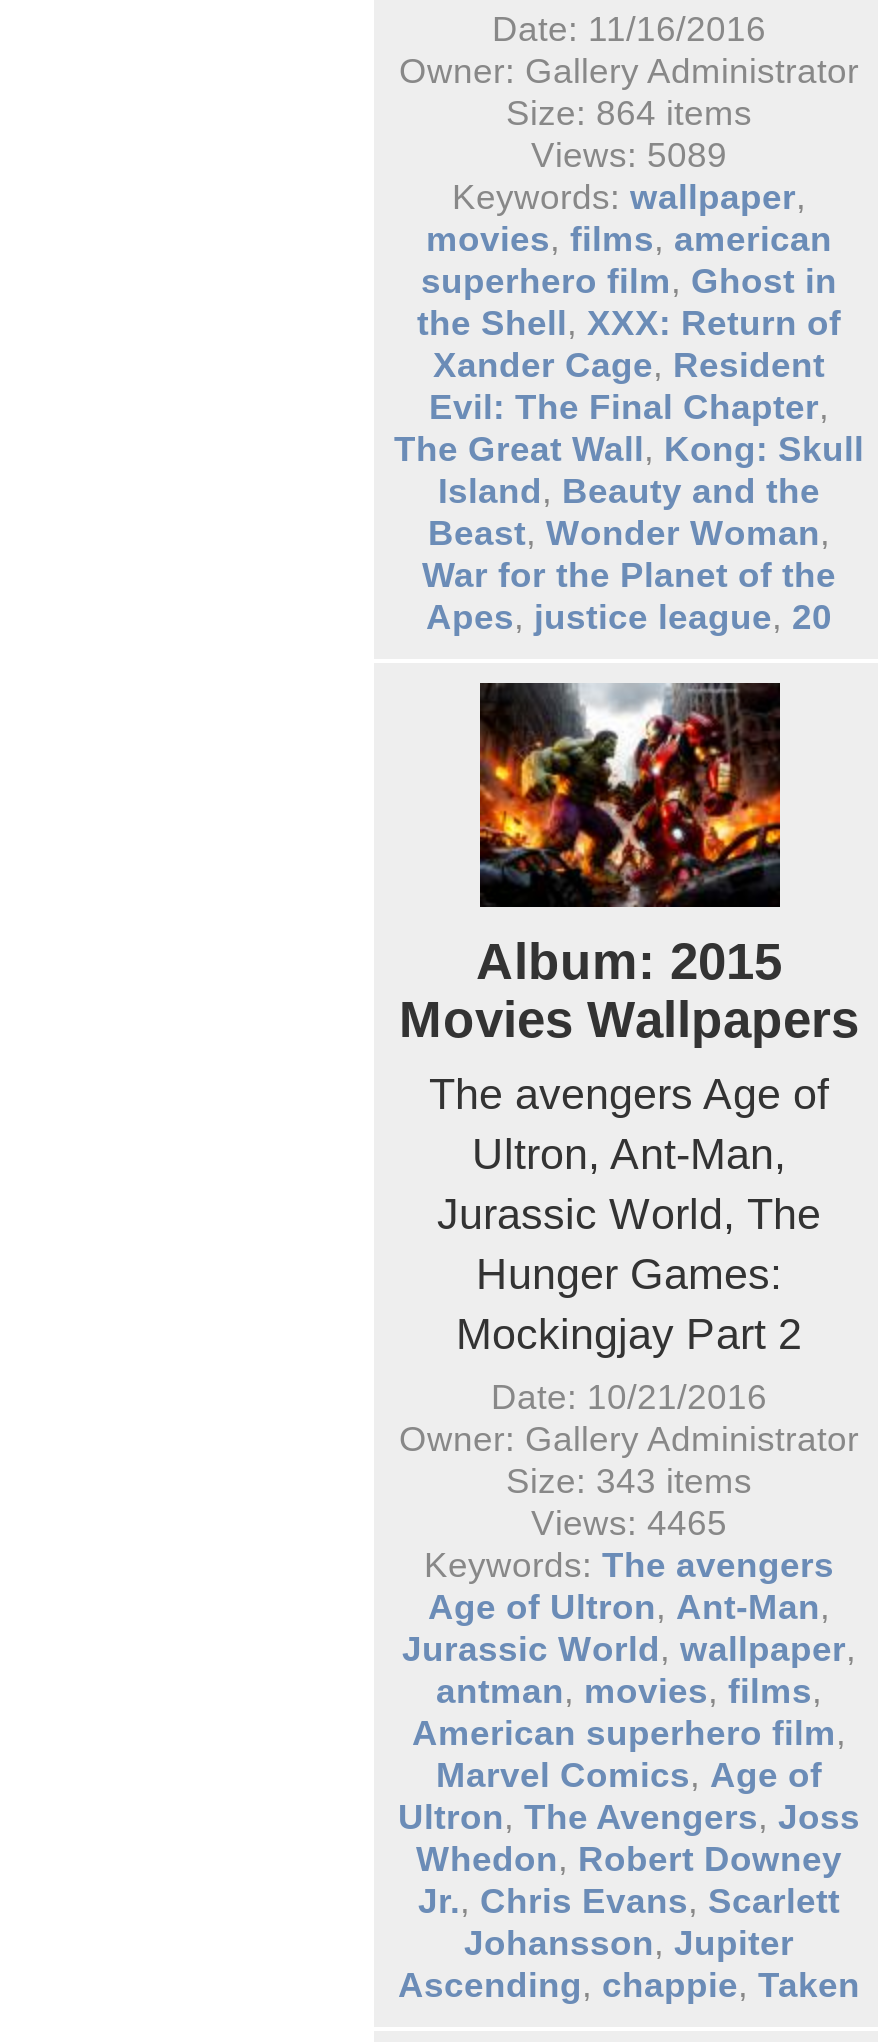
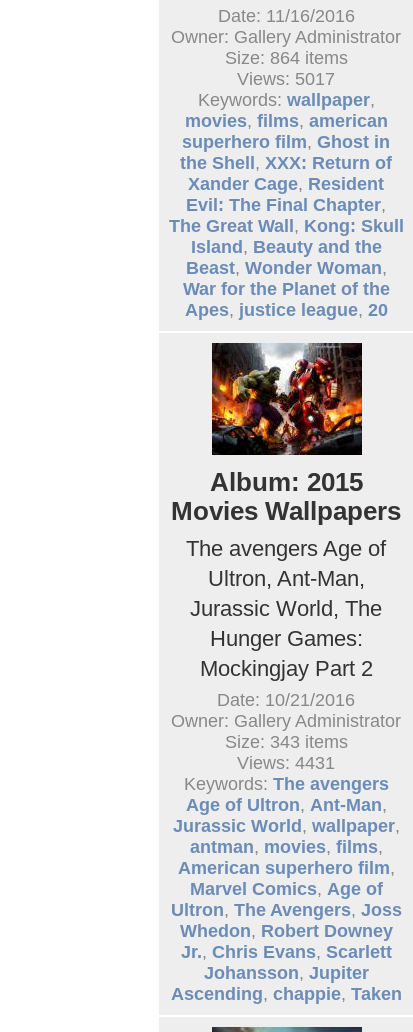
- Views: 5089
+ Views: 5017

- Views: 4465
+ Views: 4431
